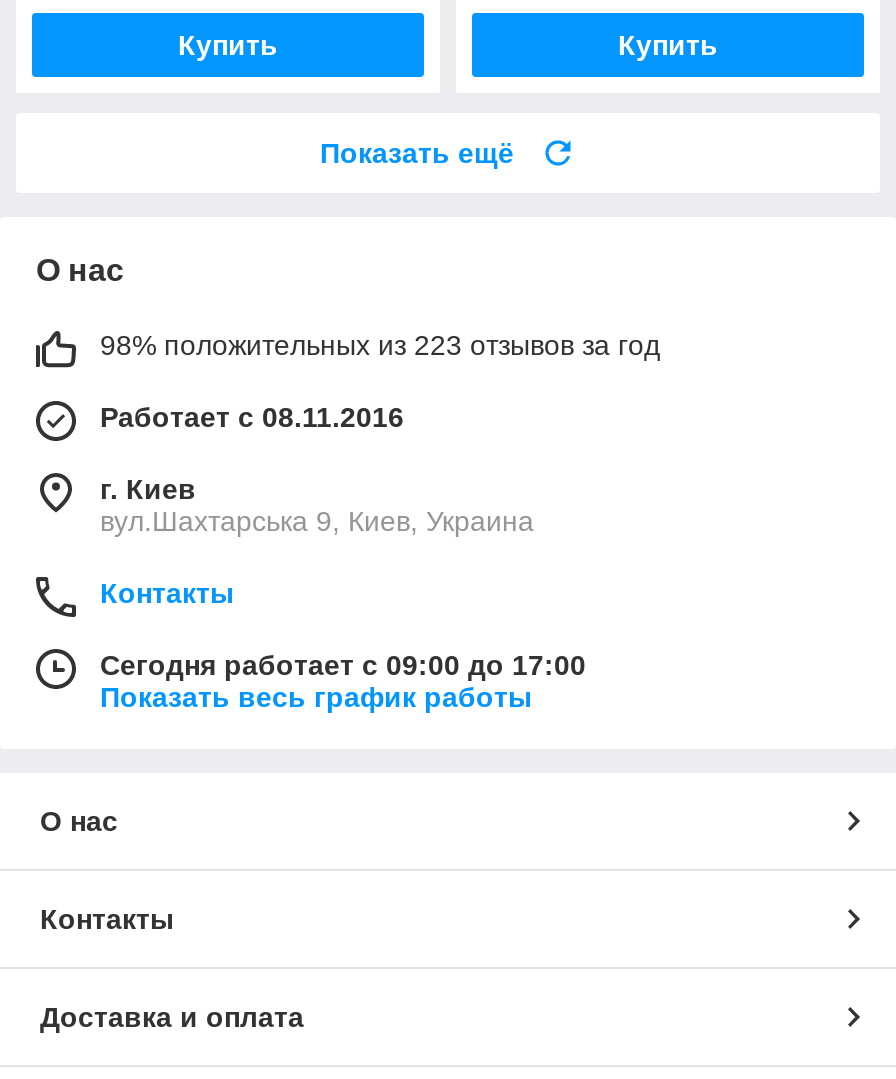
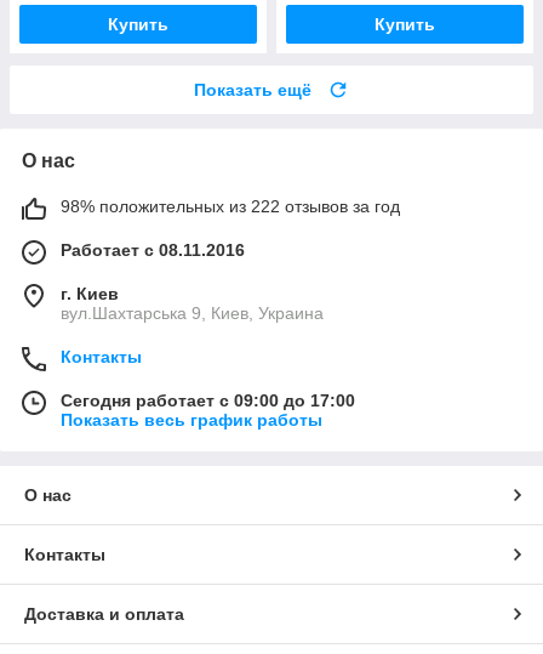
- 98% положительных из 223 отзывов за год
+ 98% положительных из 222 отзывов за год
